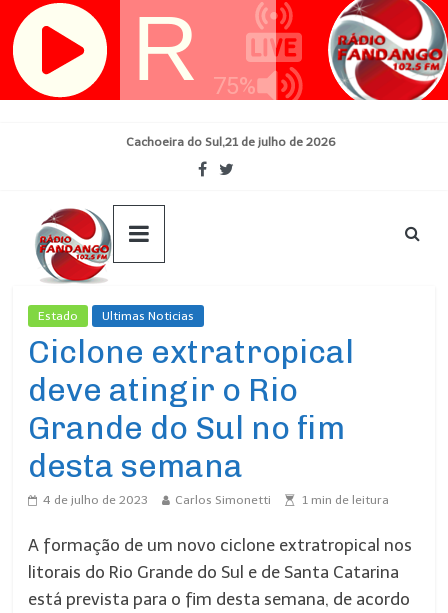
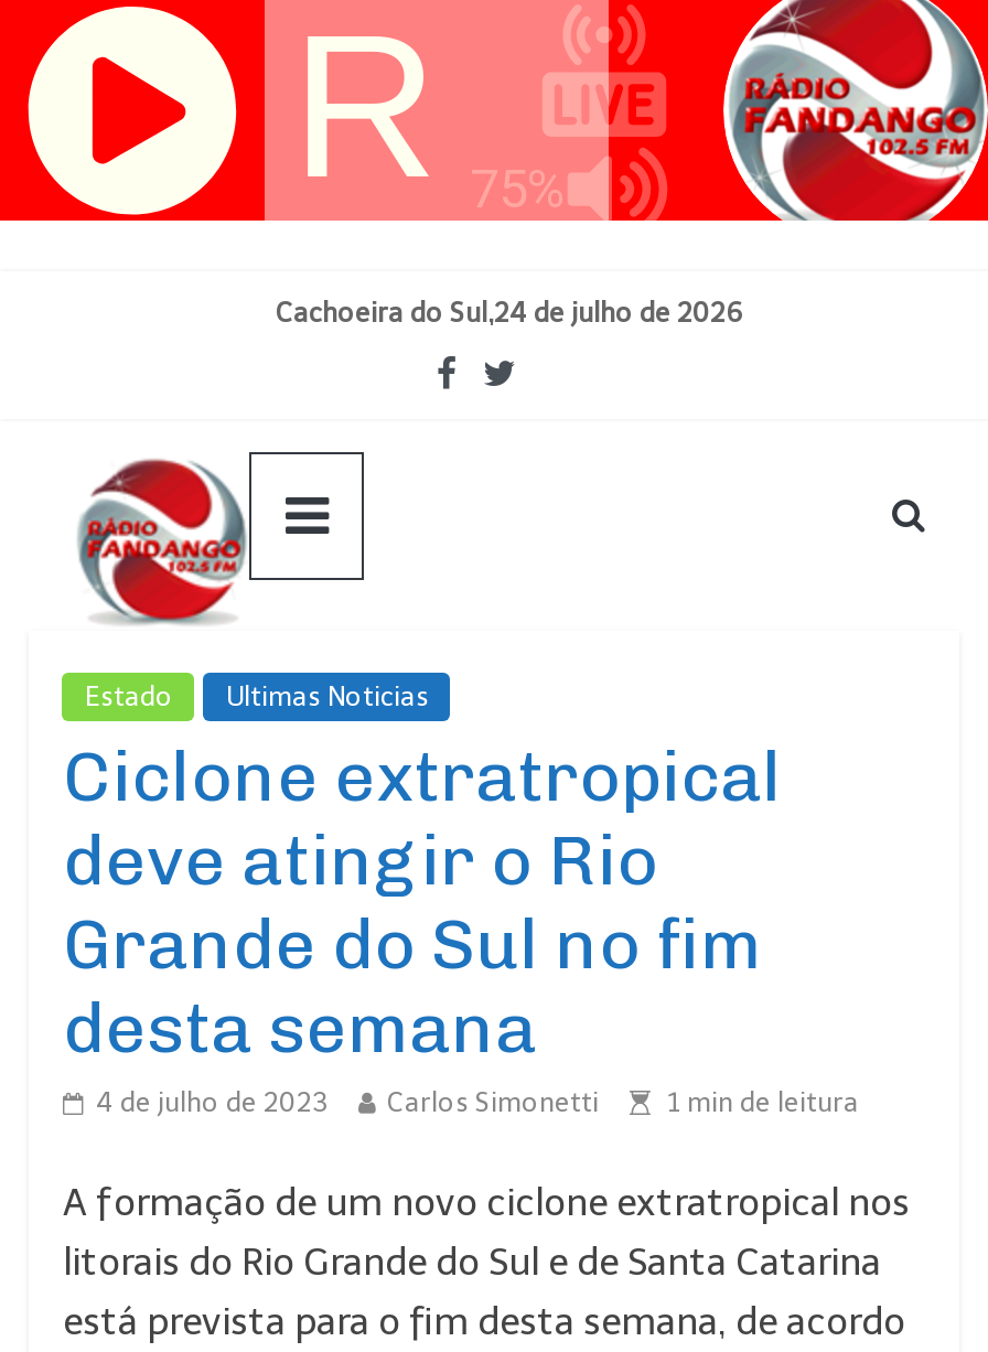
- Cachoeira do Sul,21 de julho de 2026
+ Cachoeira do Sul,24 de julho de 2026
